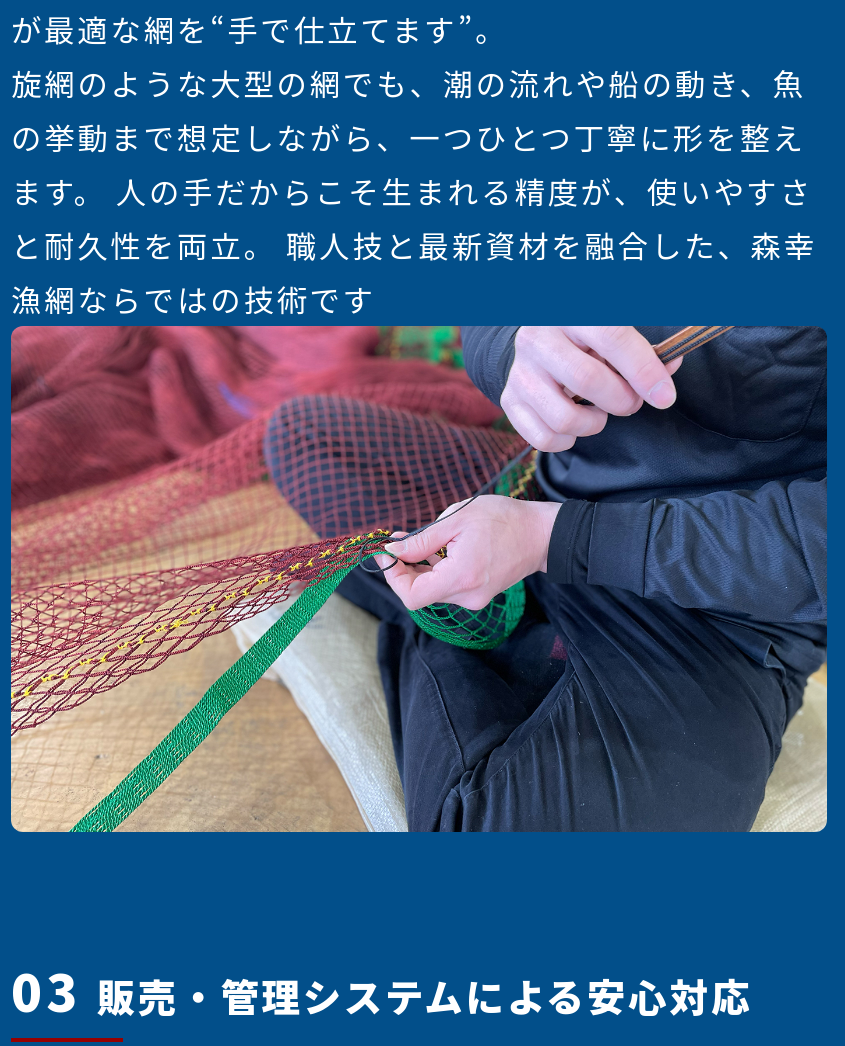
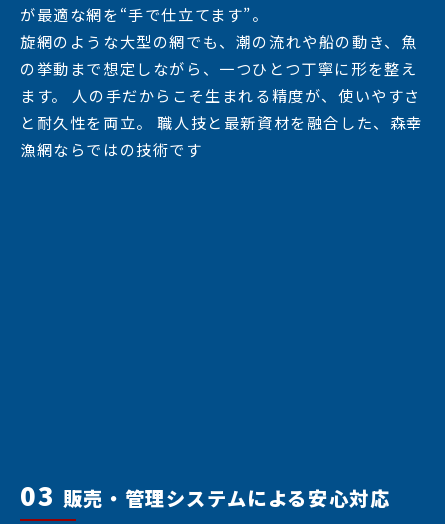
- [image]
